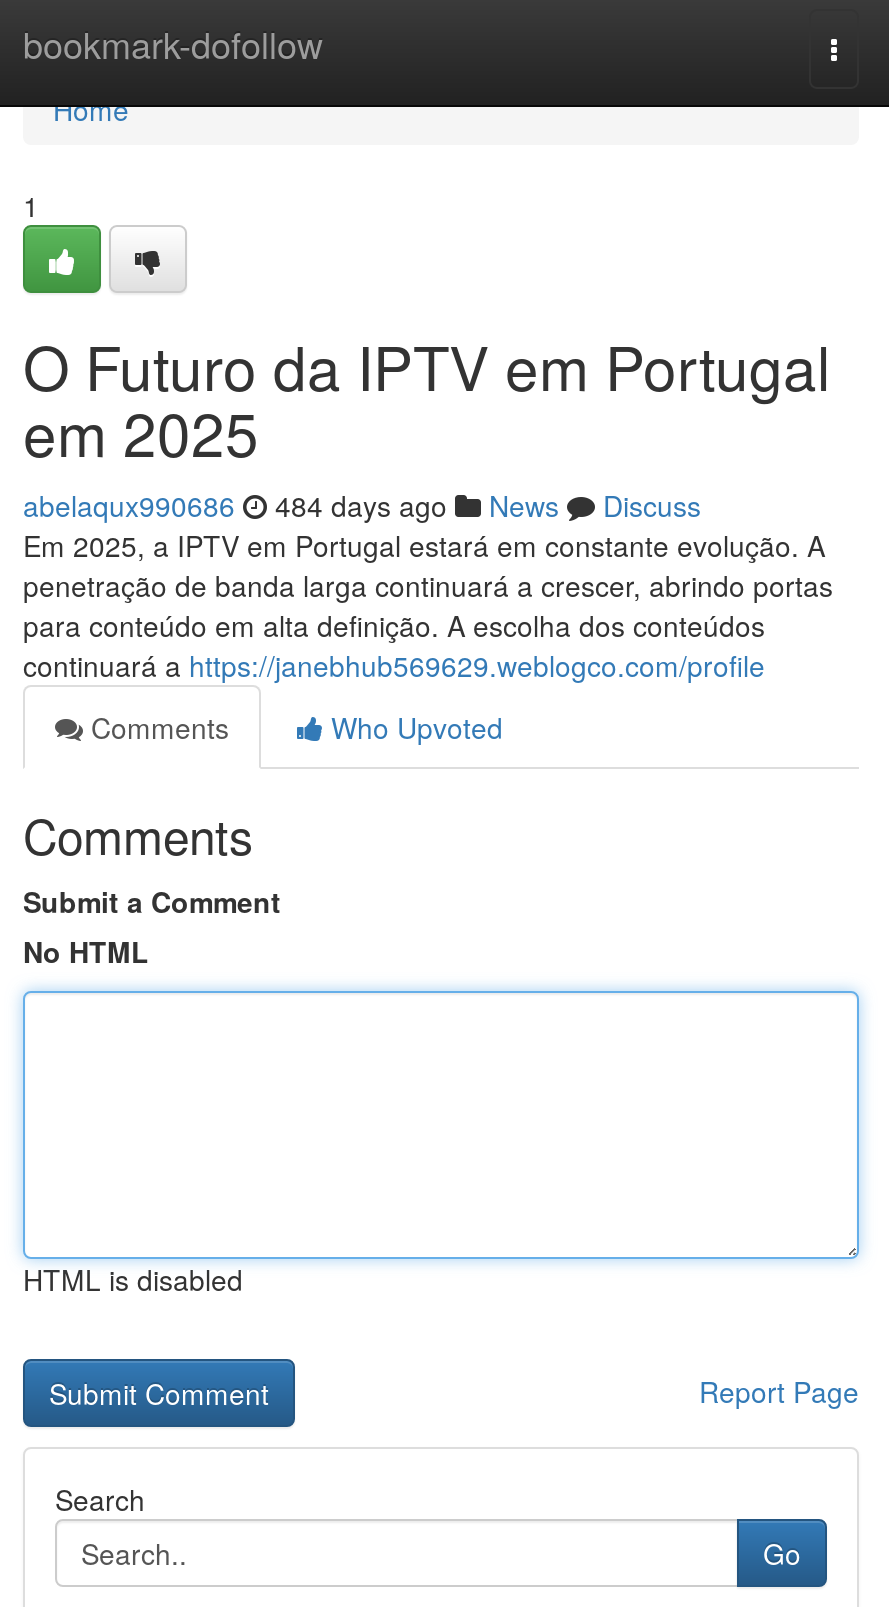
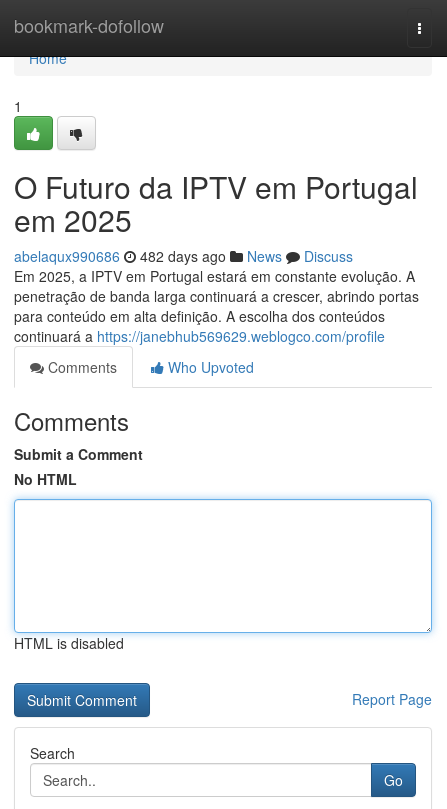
- abelaqux990686 484 days ago News Discuss
+ abelaqux990686 482 days ago News Discuss
